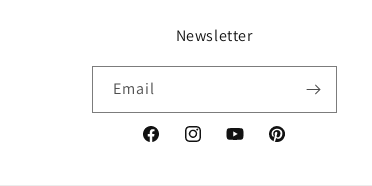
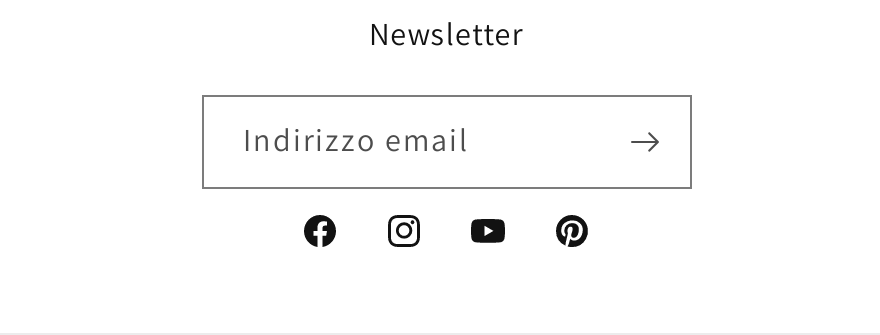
- Email
+ Indirizzo email
